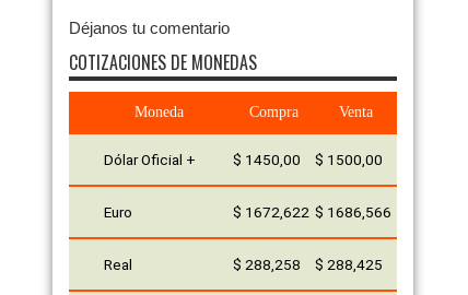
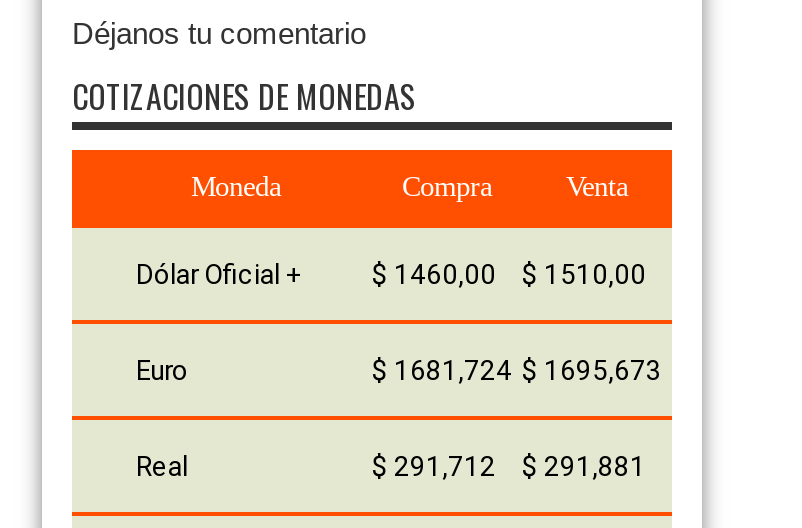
- $ 1450,00
+ $ 1460,00

- $ 1500,00
+ $ 1510,00

- $ 1672,622 $ 1686,566
+ $ 1681,724 $ 1695,673

- $ 288,258
+ $ 291,712

- $ 288,425
+ $ 291,881
